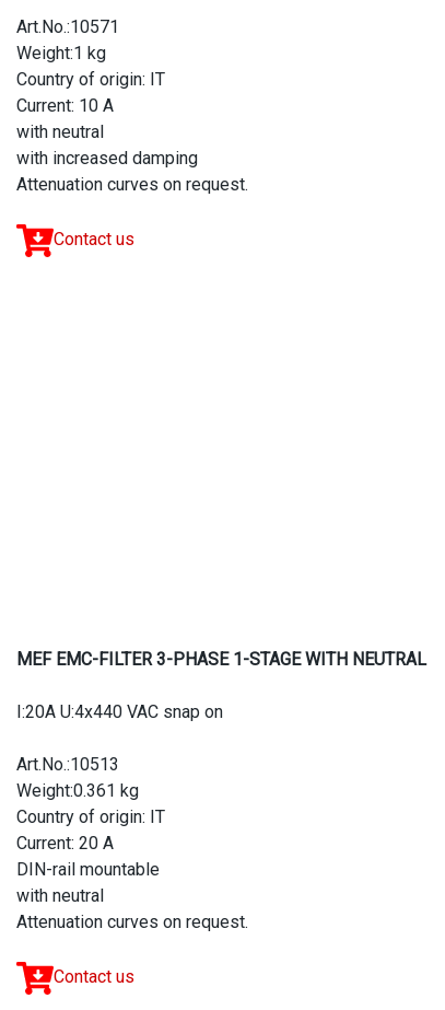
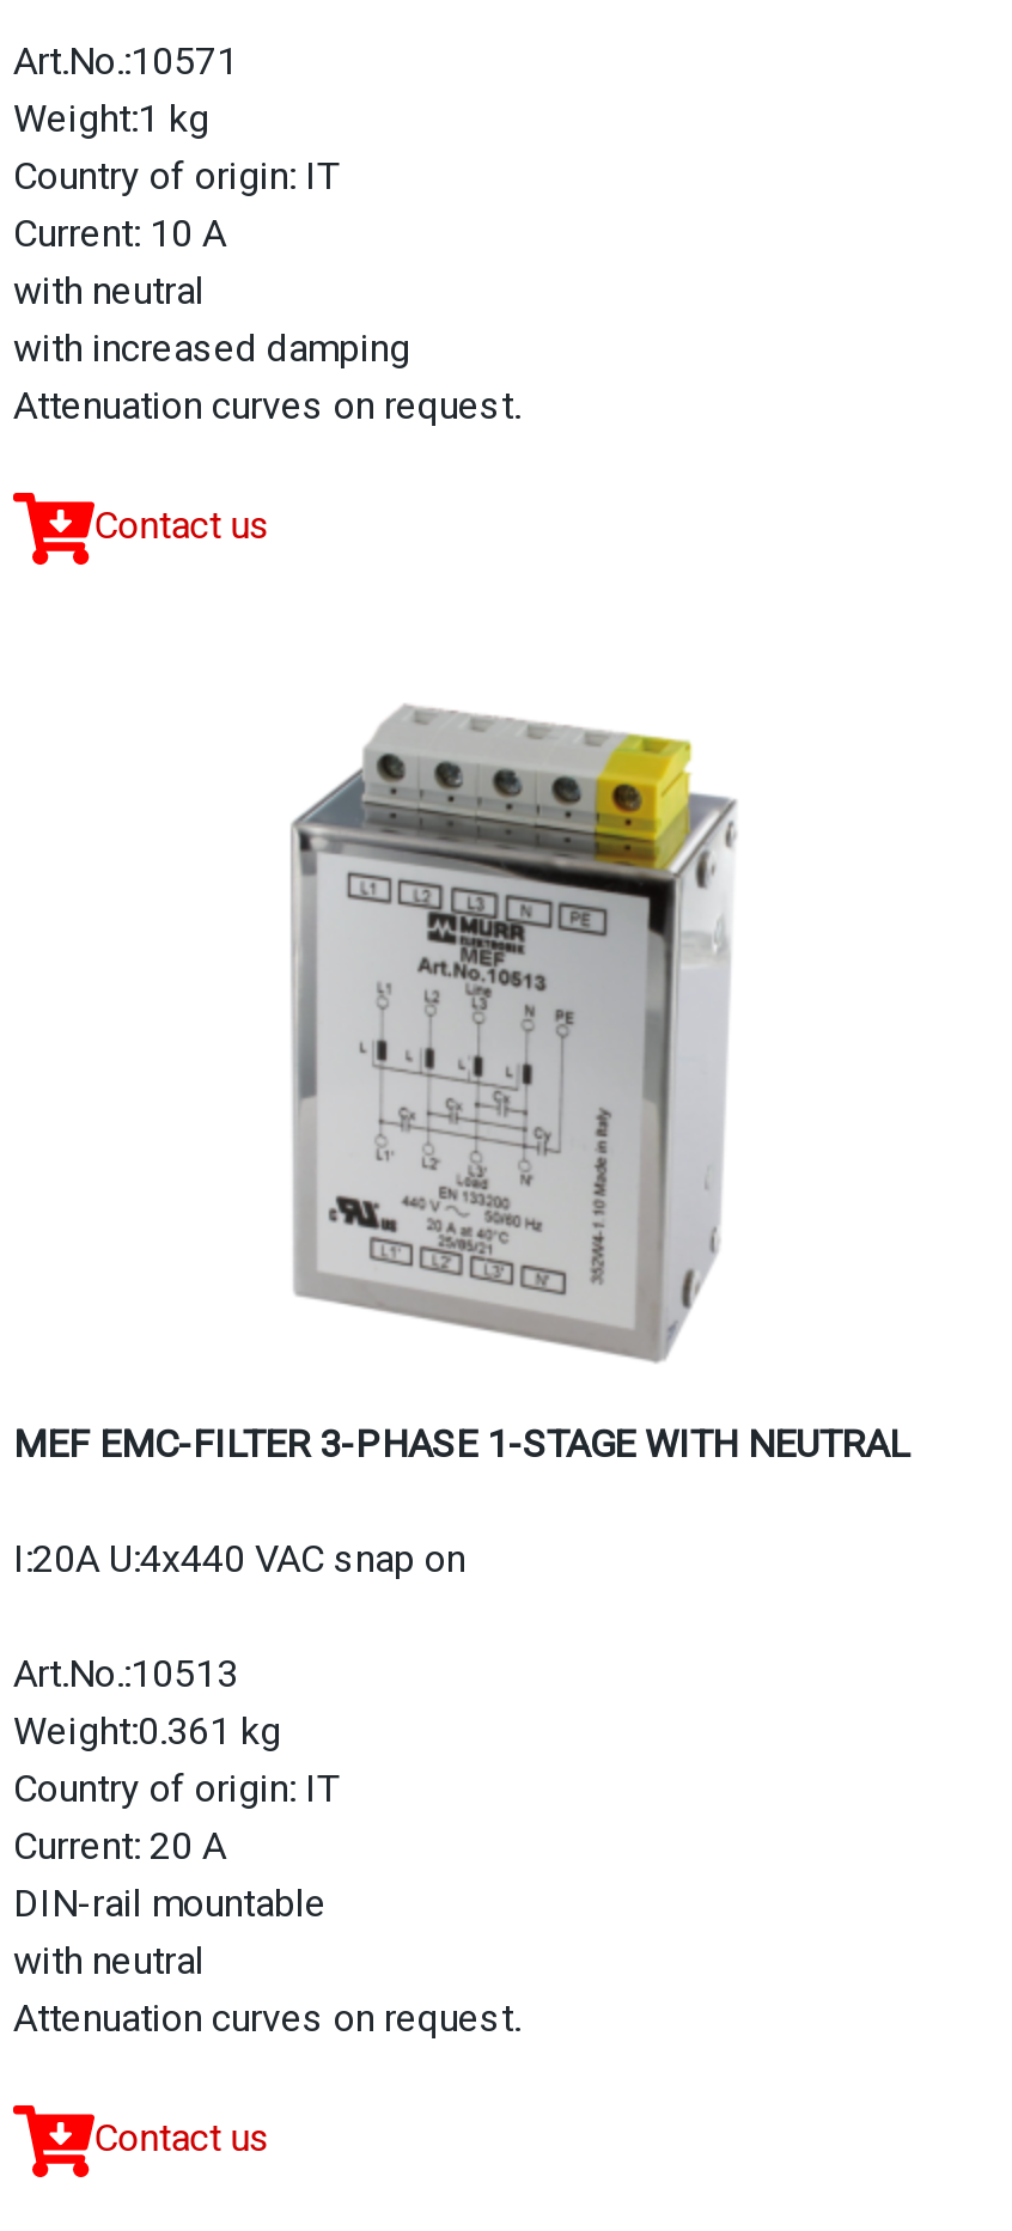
+ [image]
